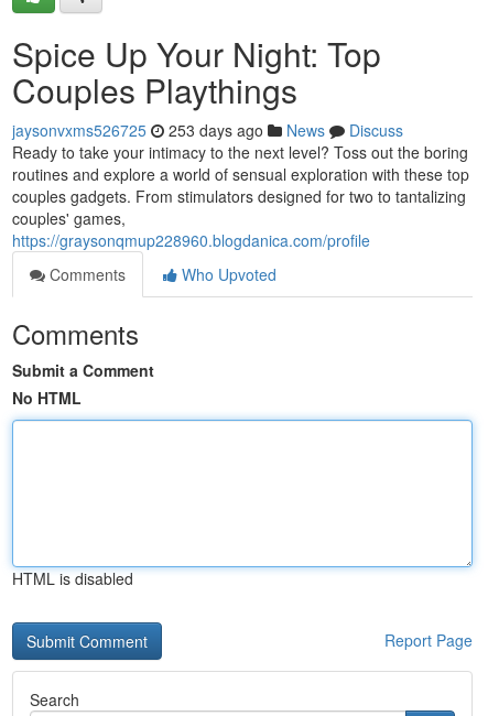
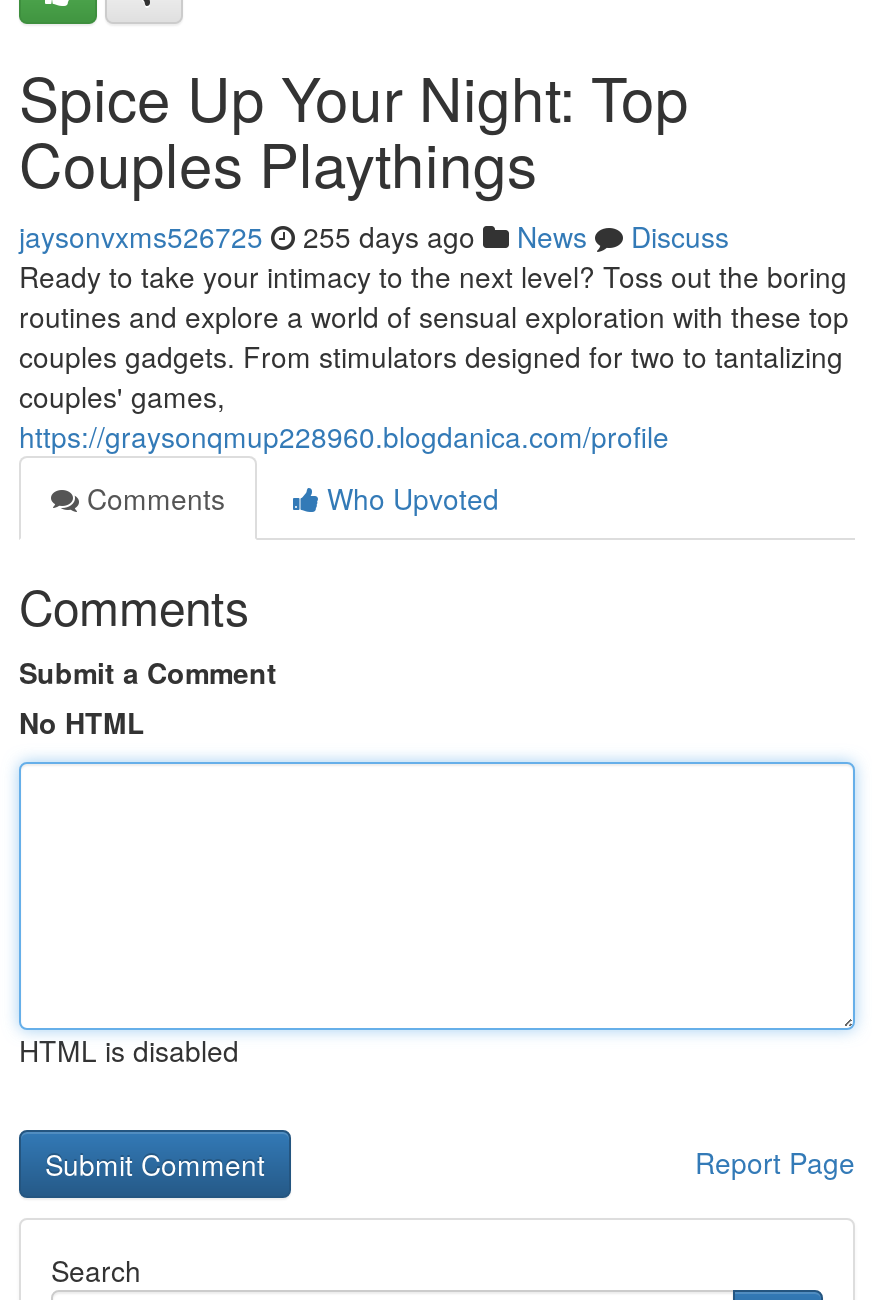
- jaysonvxms526725 253 days ago News Discuss
+ jaysonvxms526725 255 days ago News Discuss
